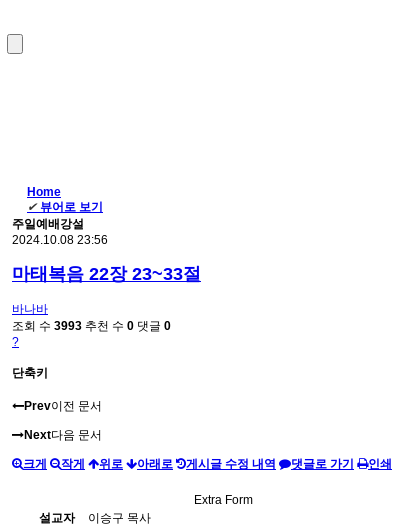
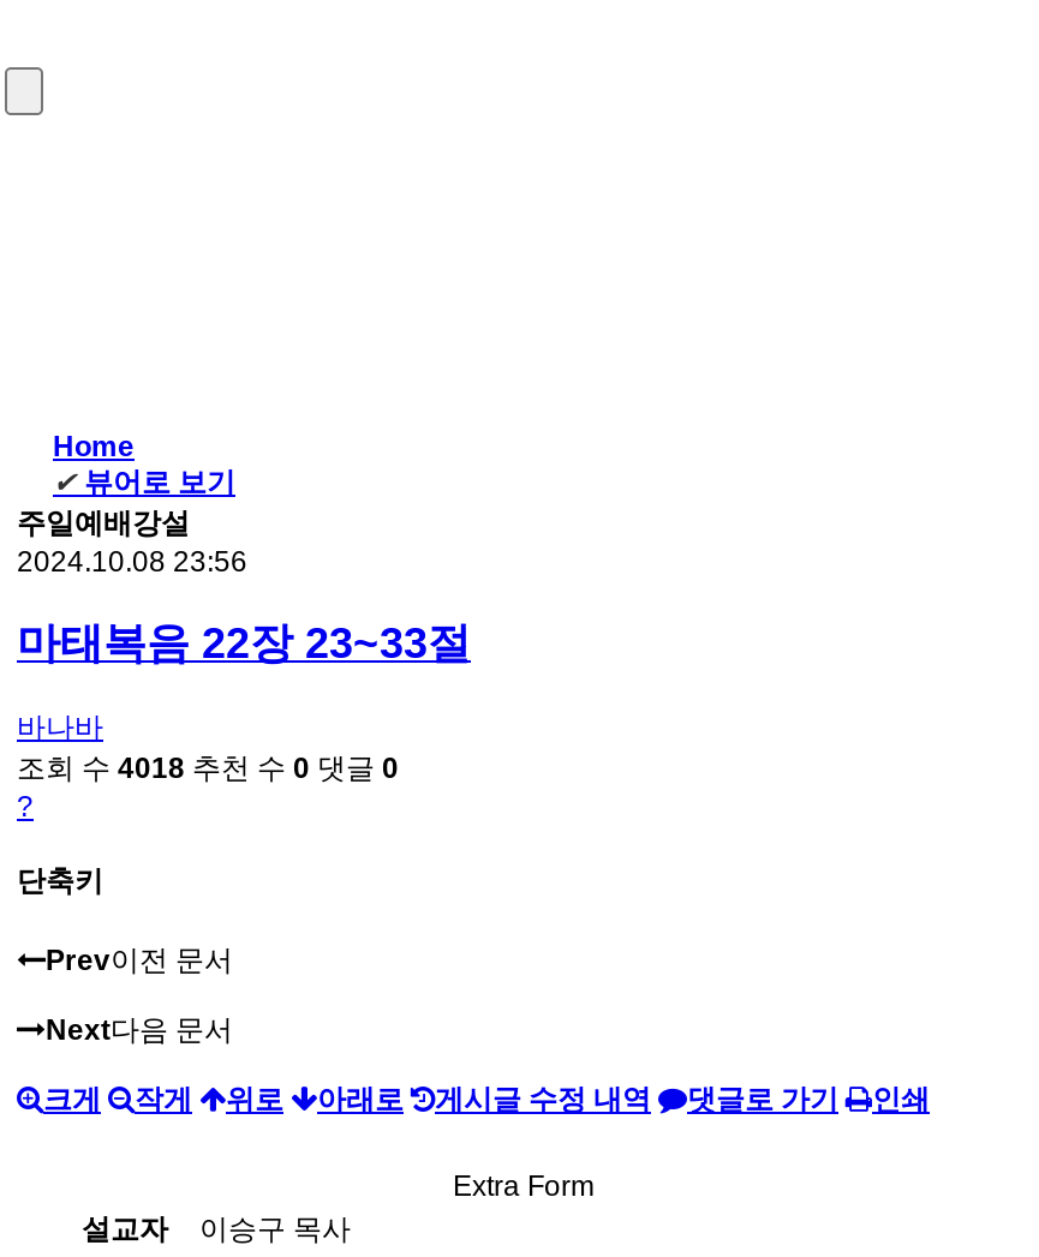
- 조회 수 3993 추천 수 0 댓글 0
+ 조회 수 4018 추천 수 0 댓글 0
